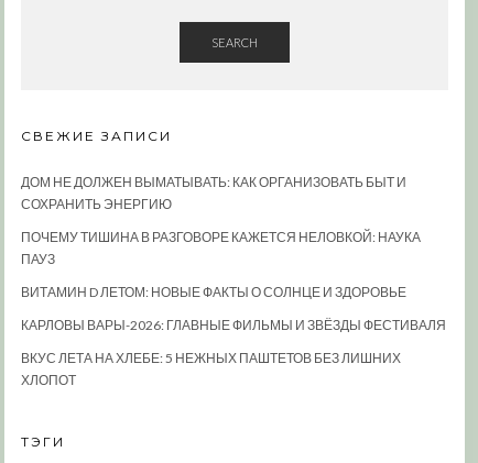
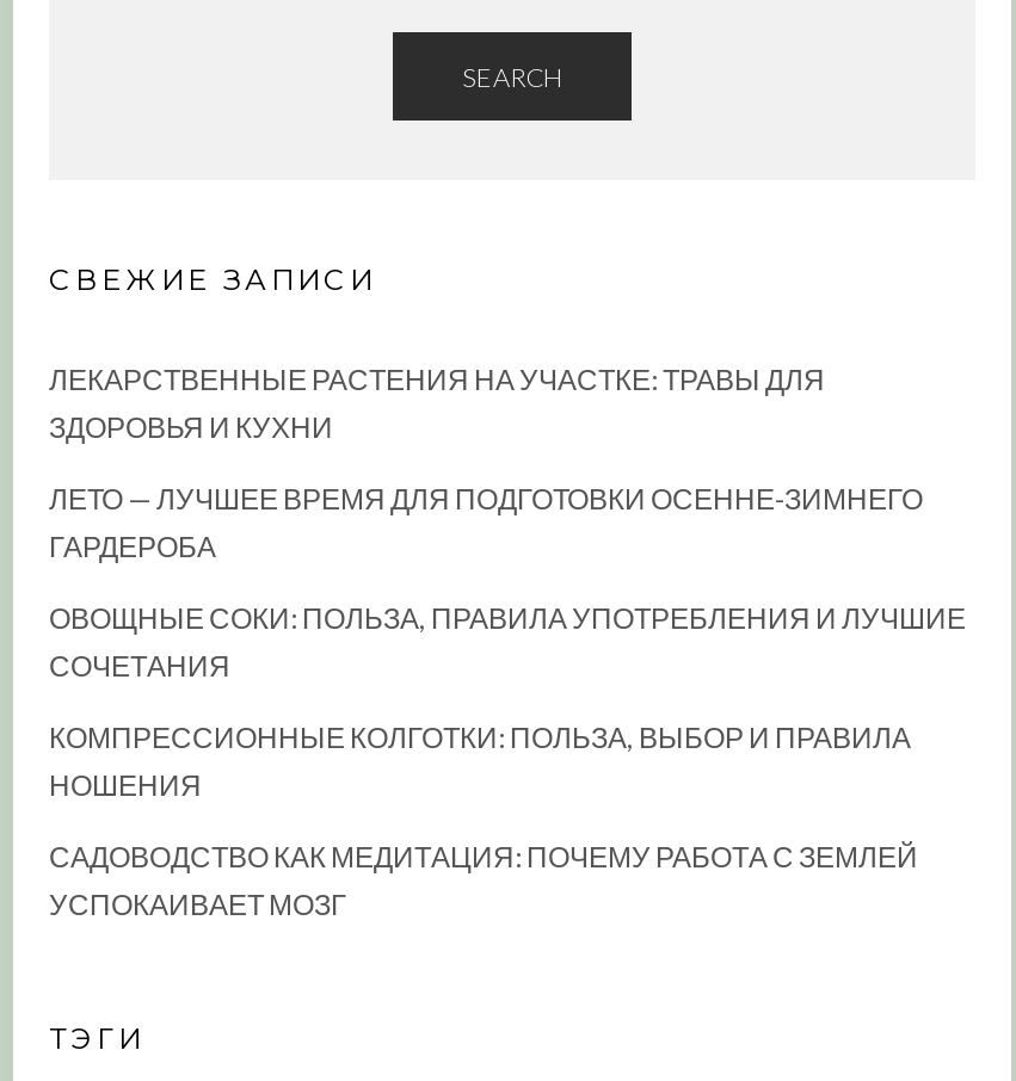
- ДОМ НЕ ДОЛЖЕН ВЫМАТЫВАТЬ: КАК ОРГАНИЗОВАТЬ БЫТ И
- СОХРАНИТЬ ЭНЕРГИЮ
+ ЛЕКАРСТВЕННЫЕ РАСТЕНИЯ НА УЧАСТКЕ: ТРАВЫ ДЛЯ
+ ЗДОРОВЬЯ И КУХНИ

- ПОЧЕМУ ТИШИНА В РАЗГОВОРЕ КАЖЕТСЯ НЕЛОВКОЙ: НАУКА
- ПАУЗ
+ ЛЕТО — ЛУЧШЕЕ ВРЕМЯ ДЛЯ ПОДГОТОВКИ ОСЕННЕ-ЗИМНЕГО
+ ГАРДЕРОБА

- ВИТАМИН D ЛЕТОМ: НОВЫЕ ФАКТЫ О СОЛНЦЕ И ЗДОРОВЬЕ
+ ОВОЩНЫЕ СОКИ: ПОЛЬЗА, ПРАВИЛА УПОТРЕБЛЕНИЯ И ЛУЧШИЕ
+ СОЧЕТАНИЯ

- КАРЛОВЫ ВАРЫ-2026: ГЛАВНЫЕ ФИЛЬМЫ И ЗВЁЗДЫ ФЕСТИВАЛЯ
+ КОМПРЕССИОННЫЕ КОЛГОТКИ: ПОЛЬЗА, ВЫБОР И ПРАВИЛА
+ НОШЕНИЯ

- ВКУС ЛЕТА НА ХЛЕБЕ: 5 НЕЖНЫХ ПАШТЕТОВ БЕЗ ЛИШНИХ
- ХЛОПОТ
+ САДОВОДСТВО КАК МЕДИТАЦИЯ: ПОЧЕМУ РАБОТА С ЗЕМЛЕЙ
+ УСПОКАИВАЕТ МОЗГ
